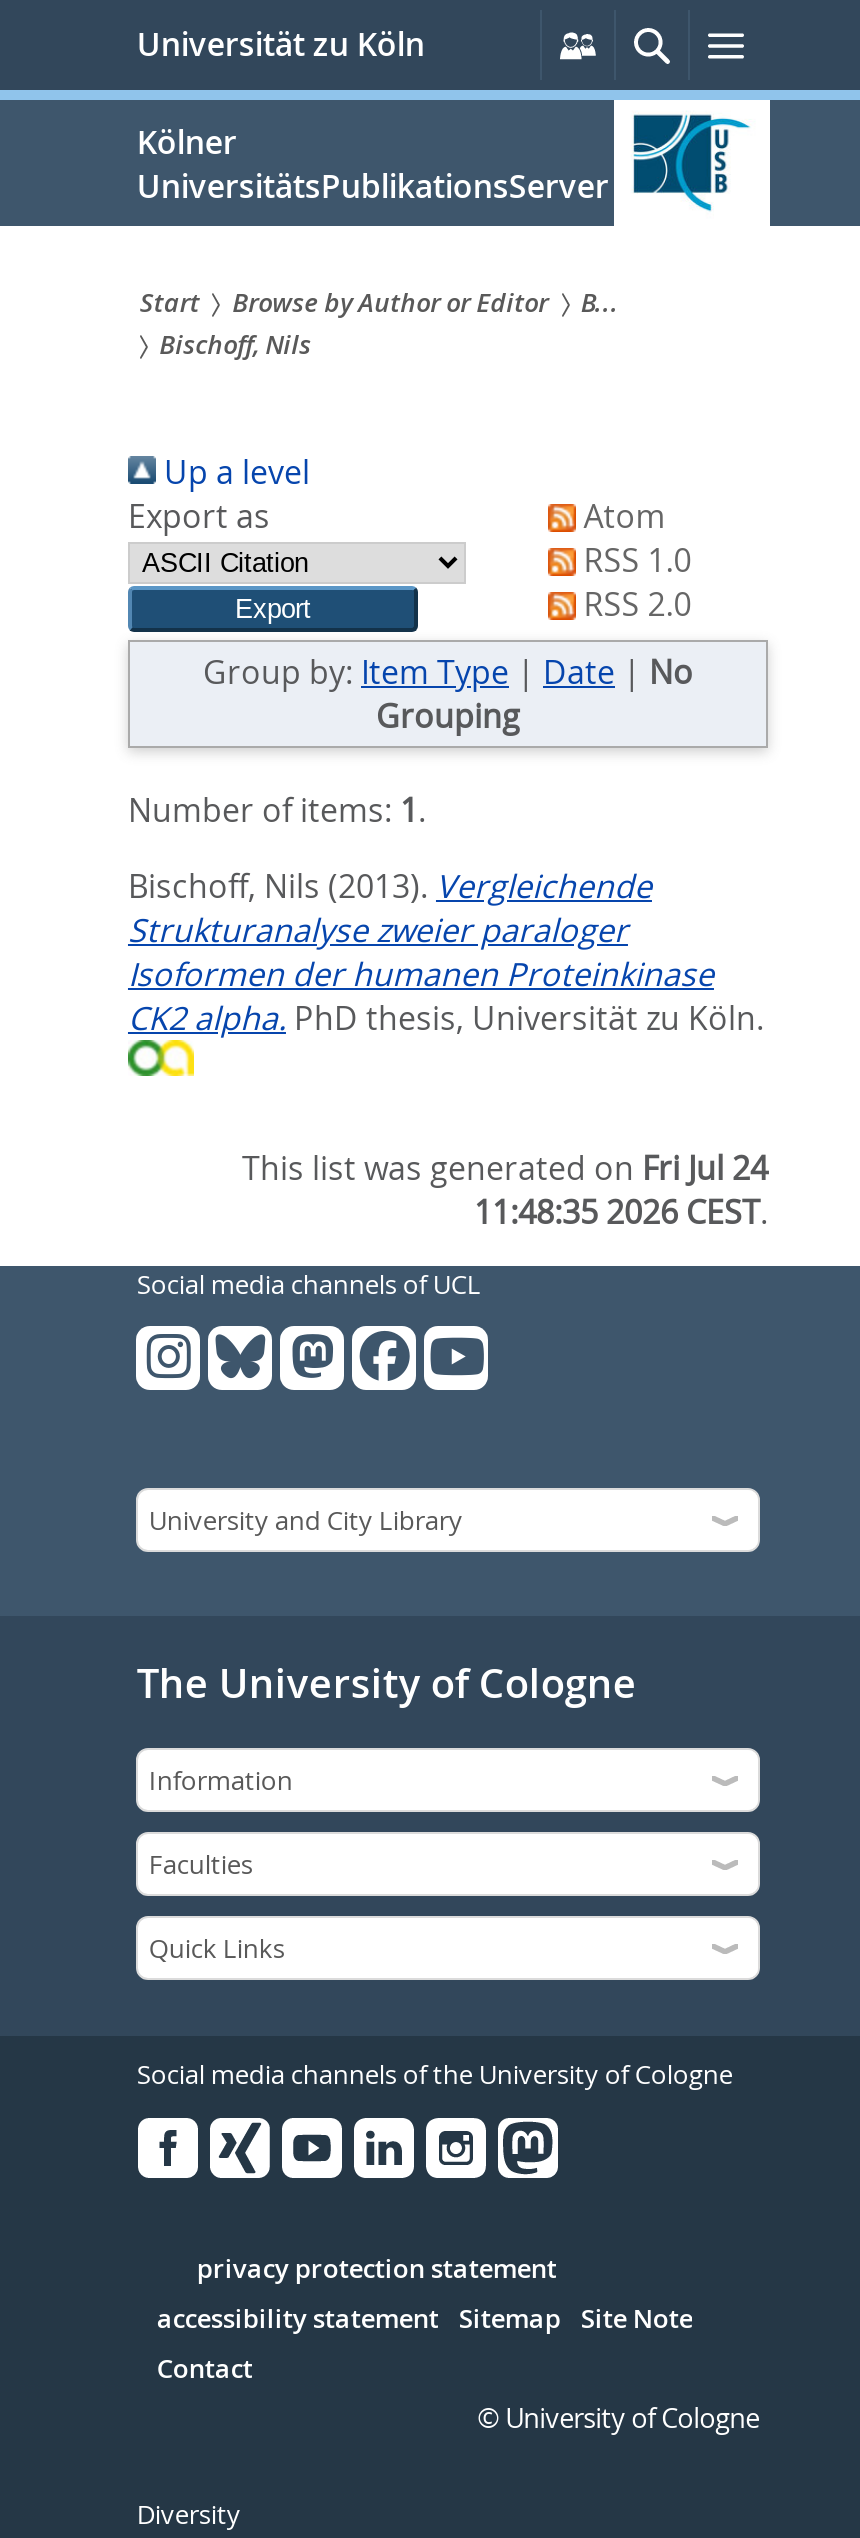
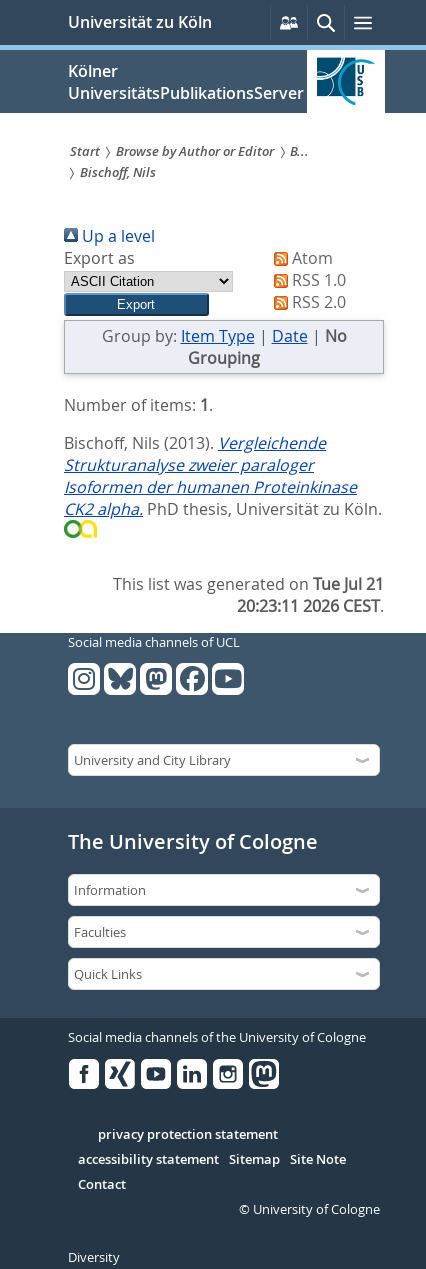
- This list was generated on Fri Jul 24
+ This list was generated on Tue Jul 21

- 11:48:35 2026 CEST.
+ 20:23:11 2026 CEST.
